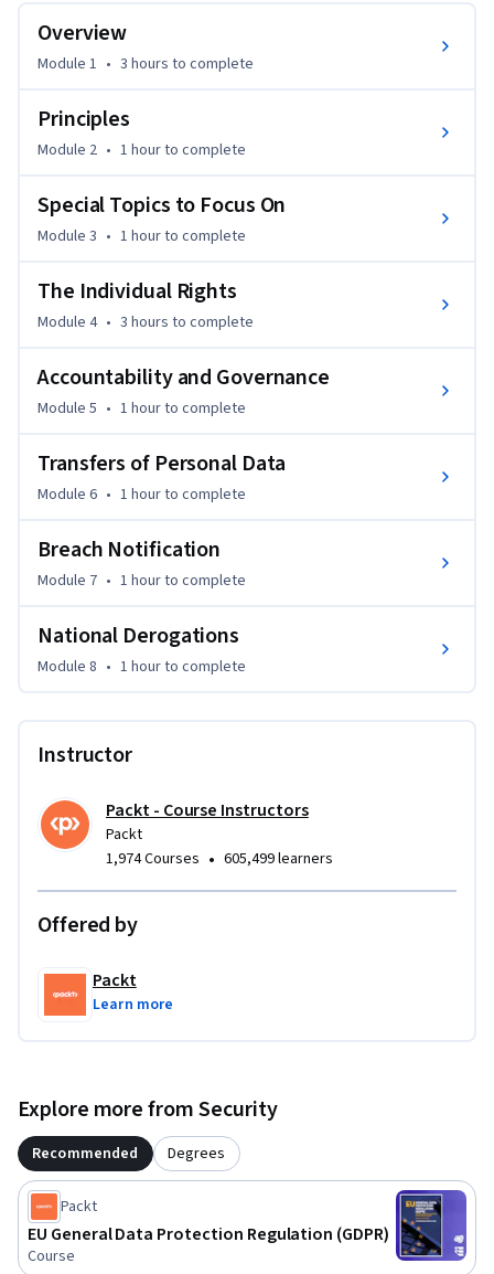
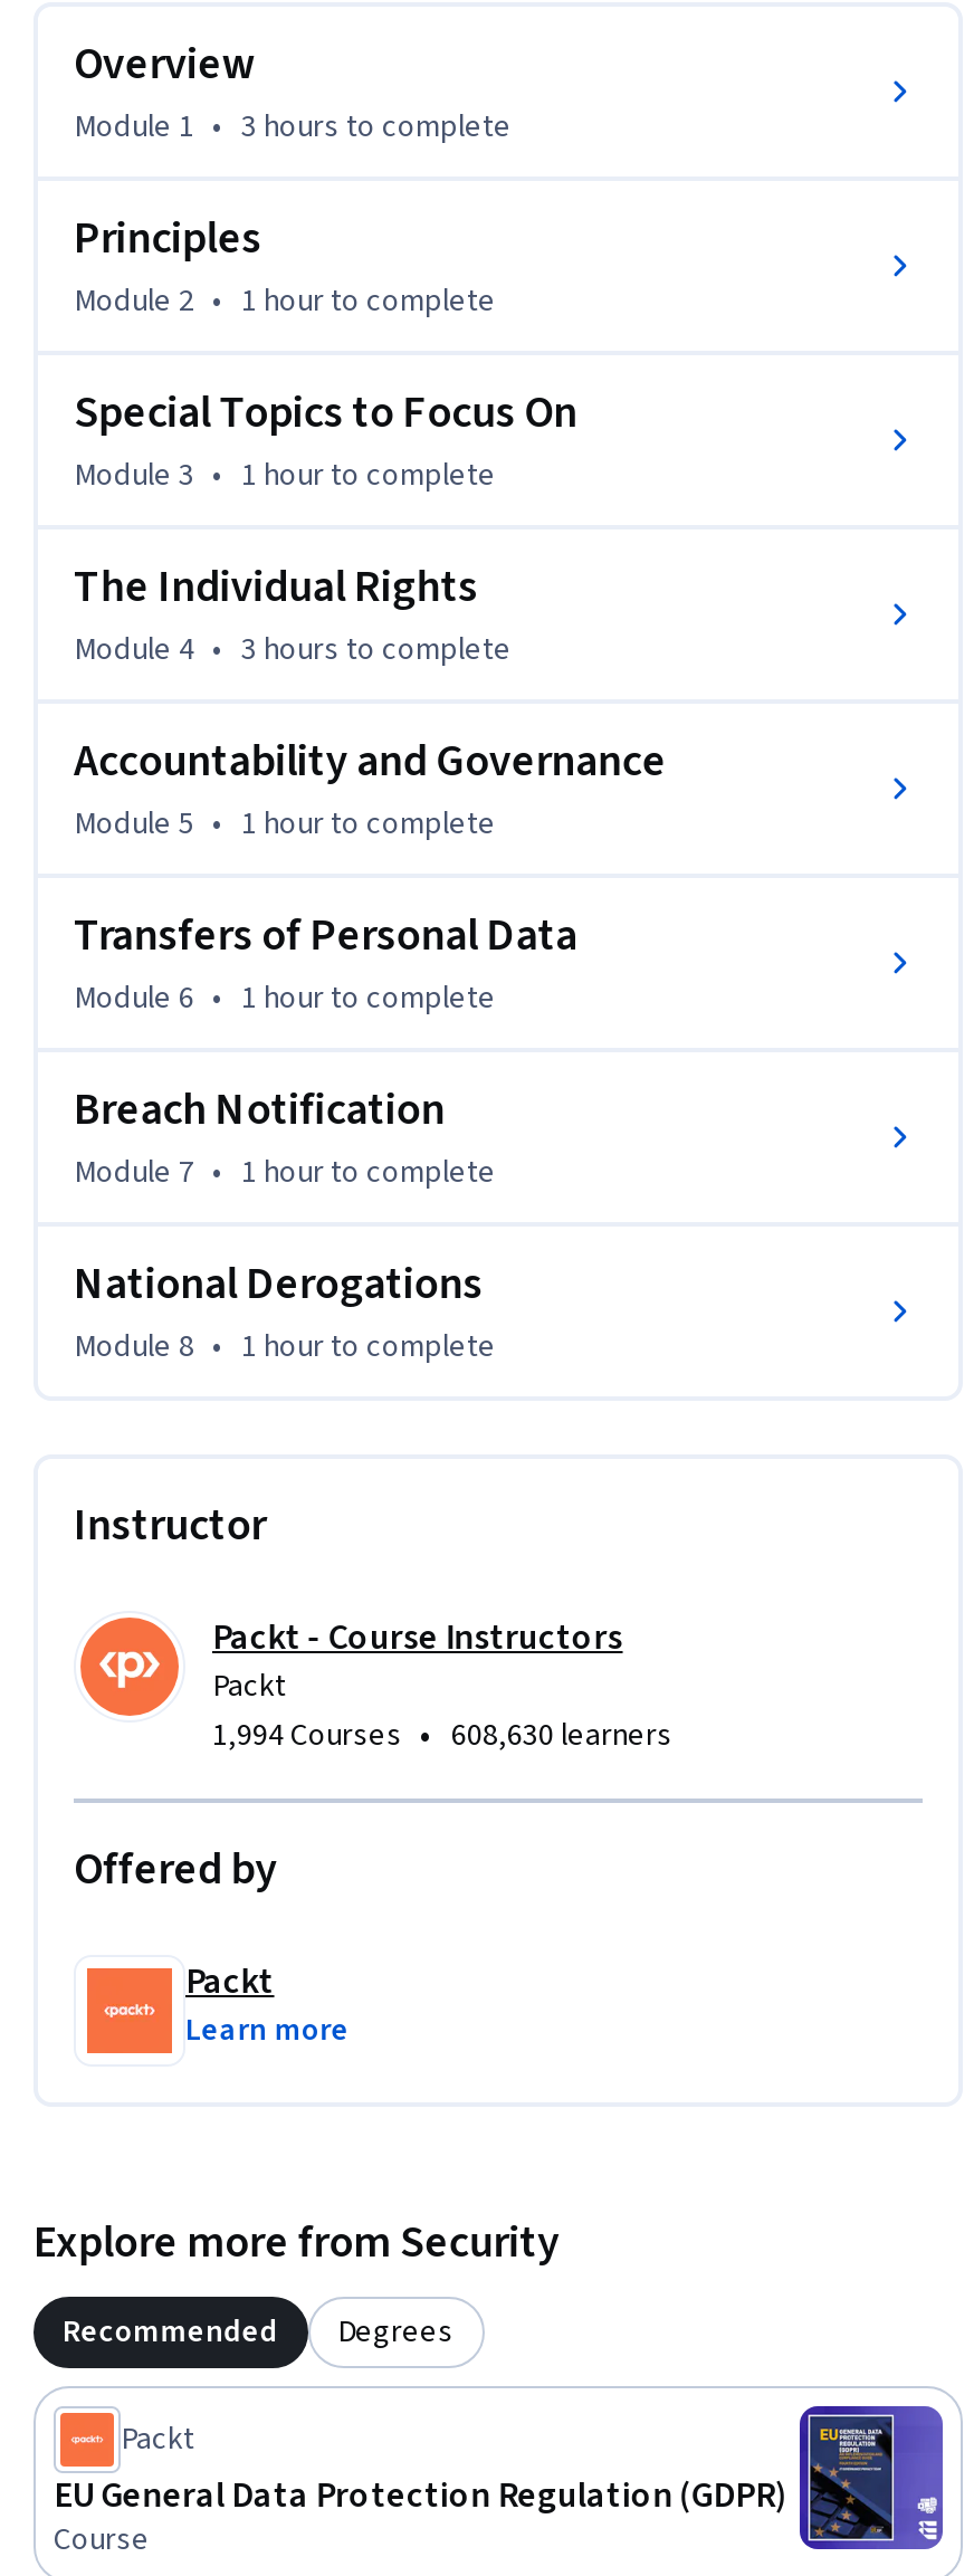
- 1,974 Courses • 605,499 learners
+ 1,994 Courses • 608,630 learners
